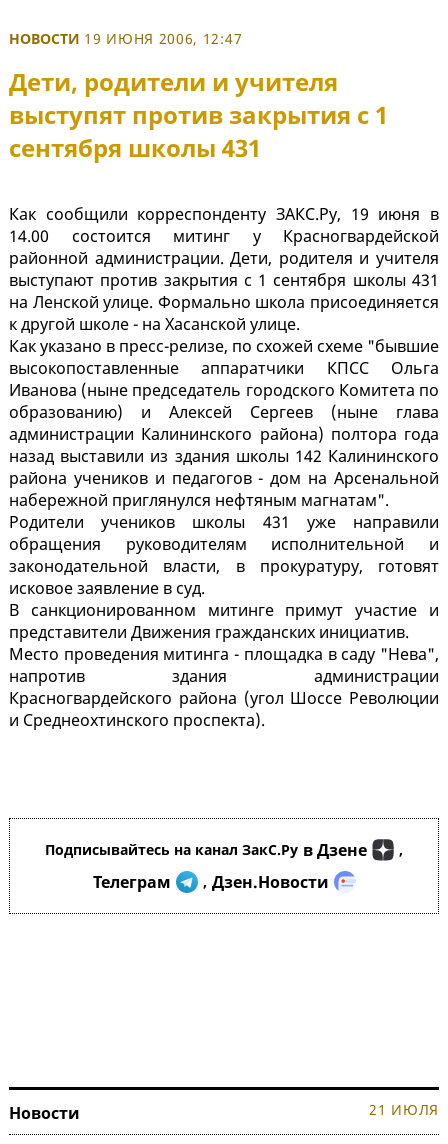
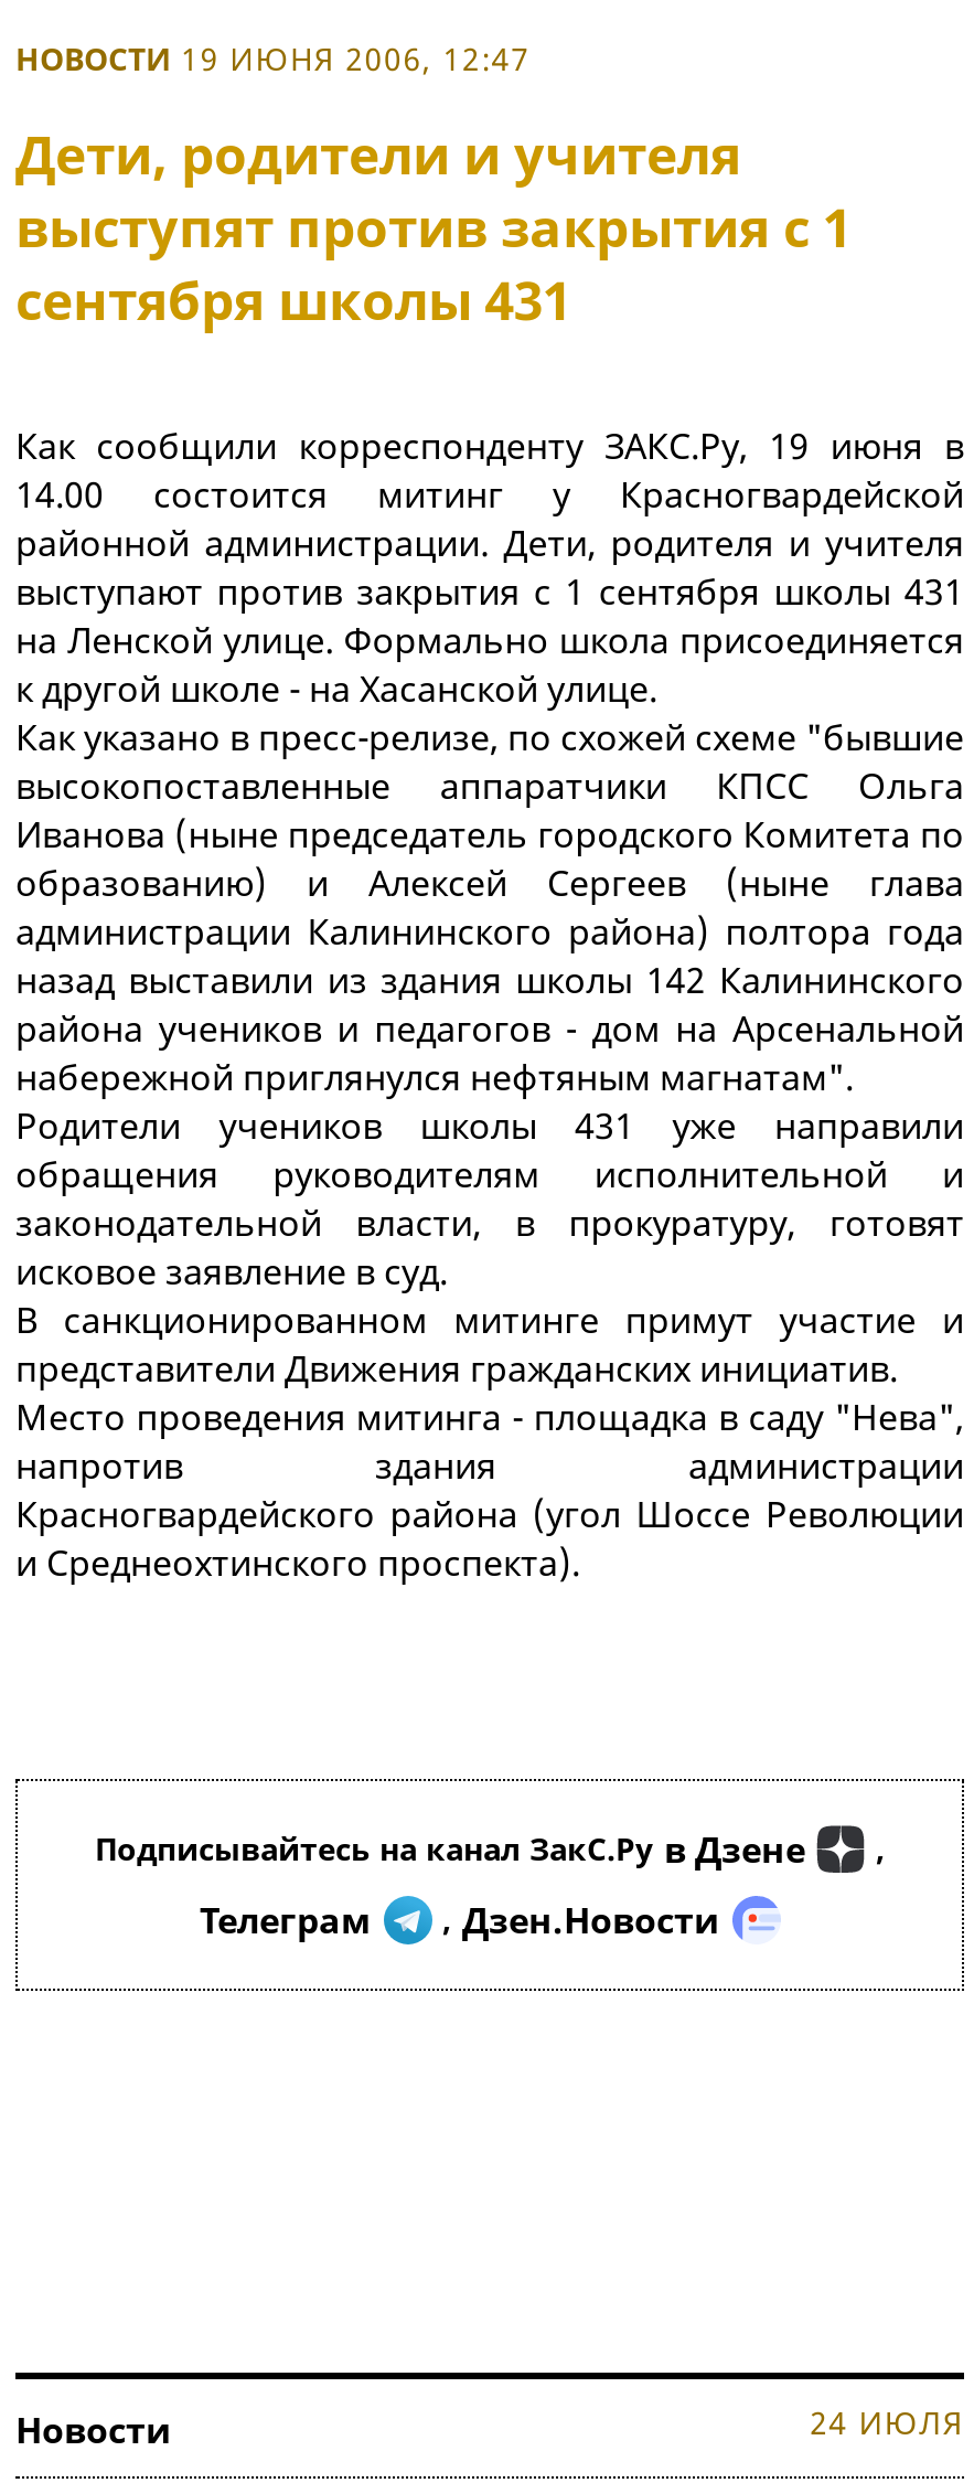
- 21 ИЮЛЯ
+ 24 ИЮЛЯ
